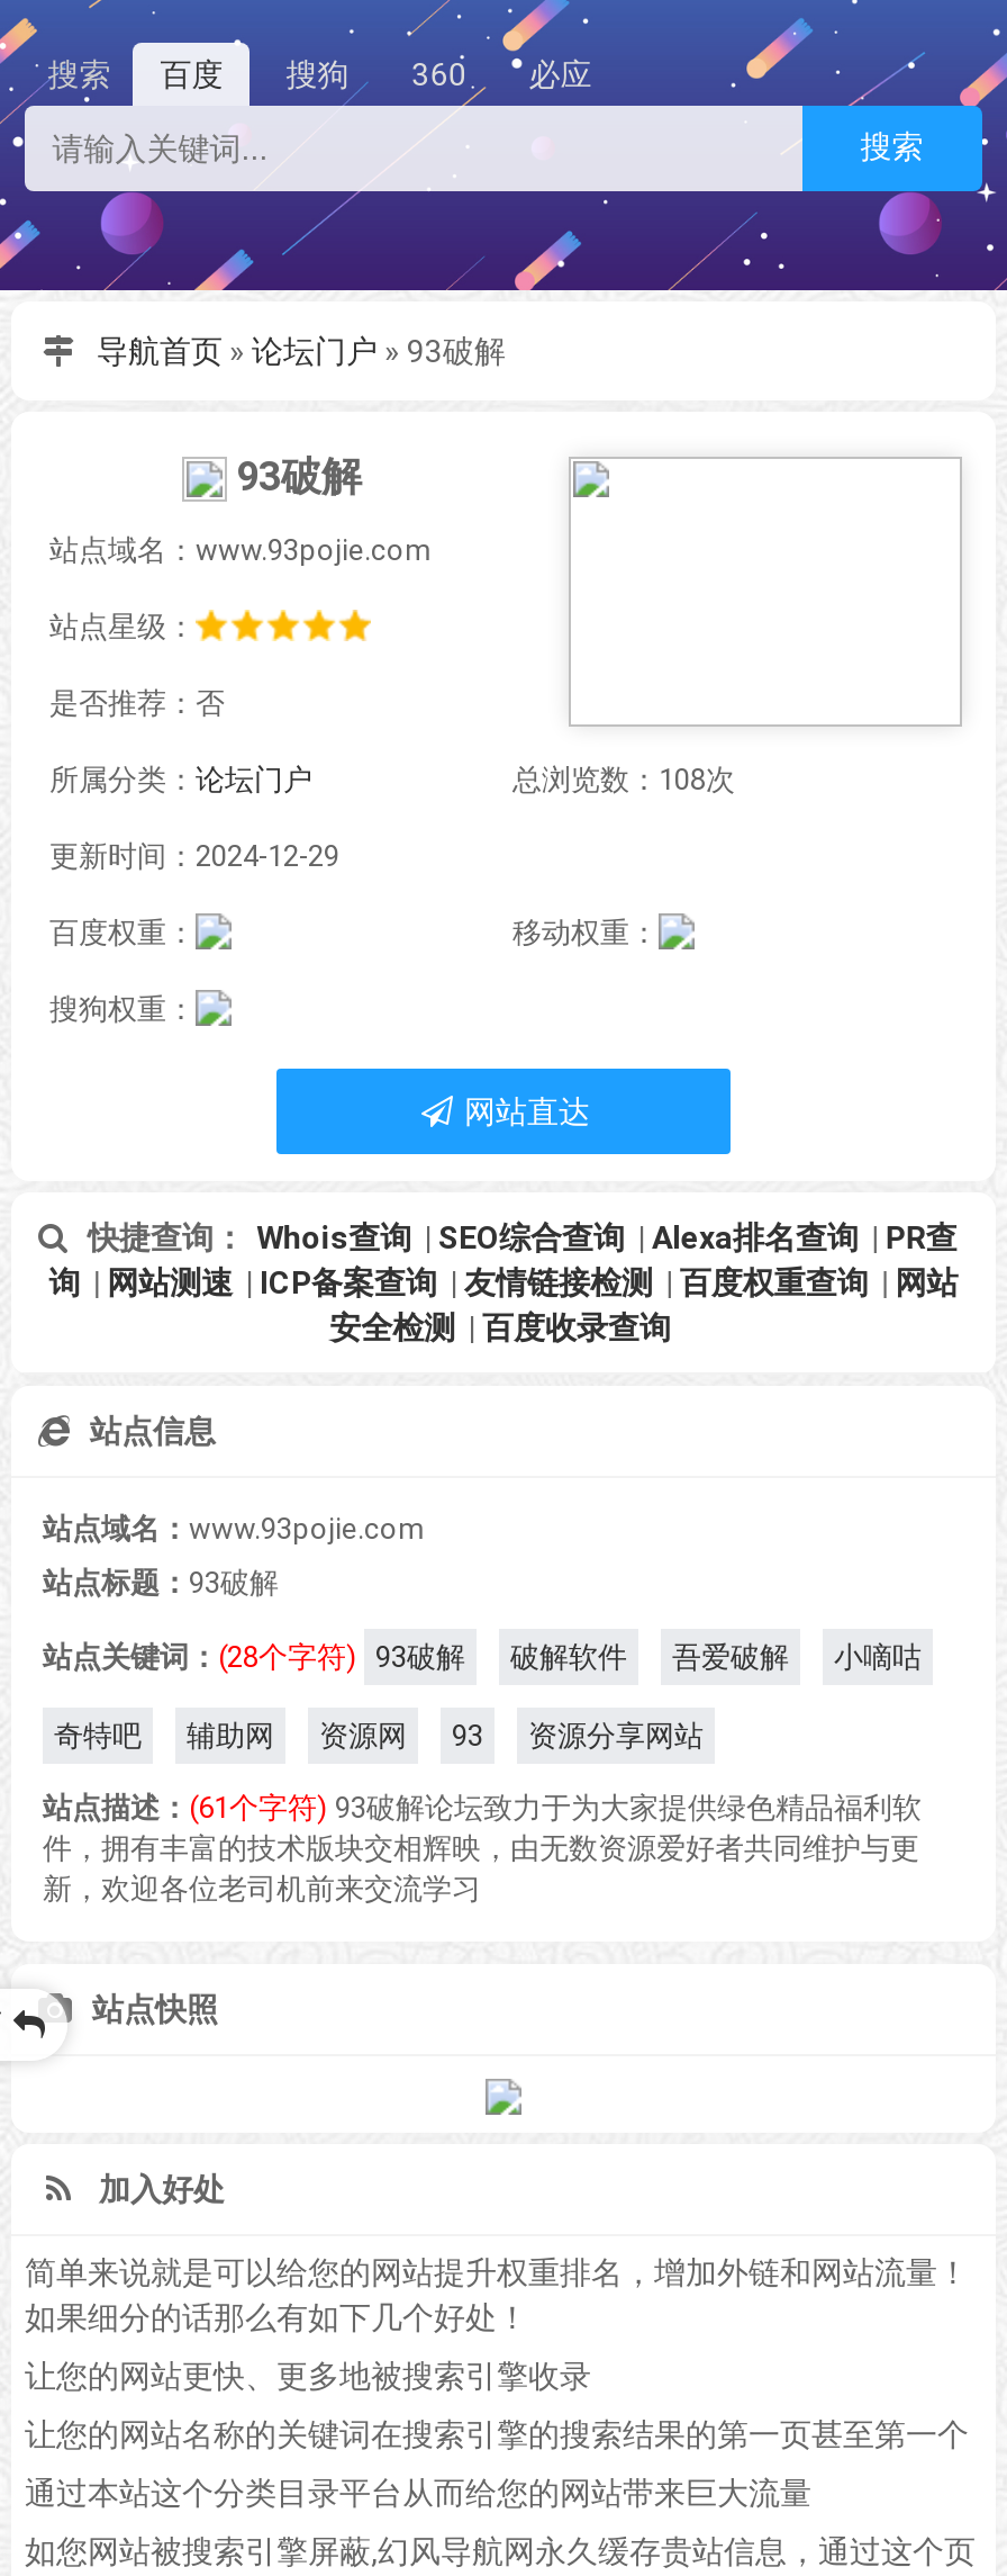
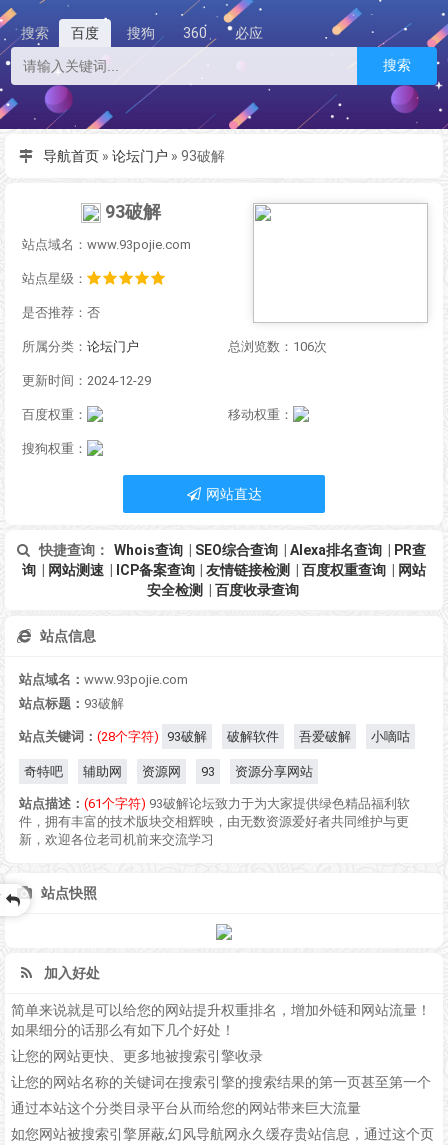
- 总浏览数：108次
+ 总浏览数：106次
